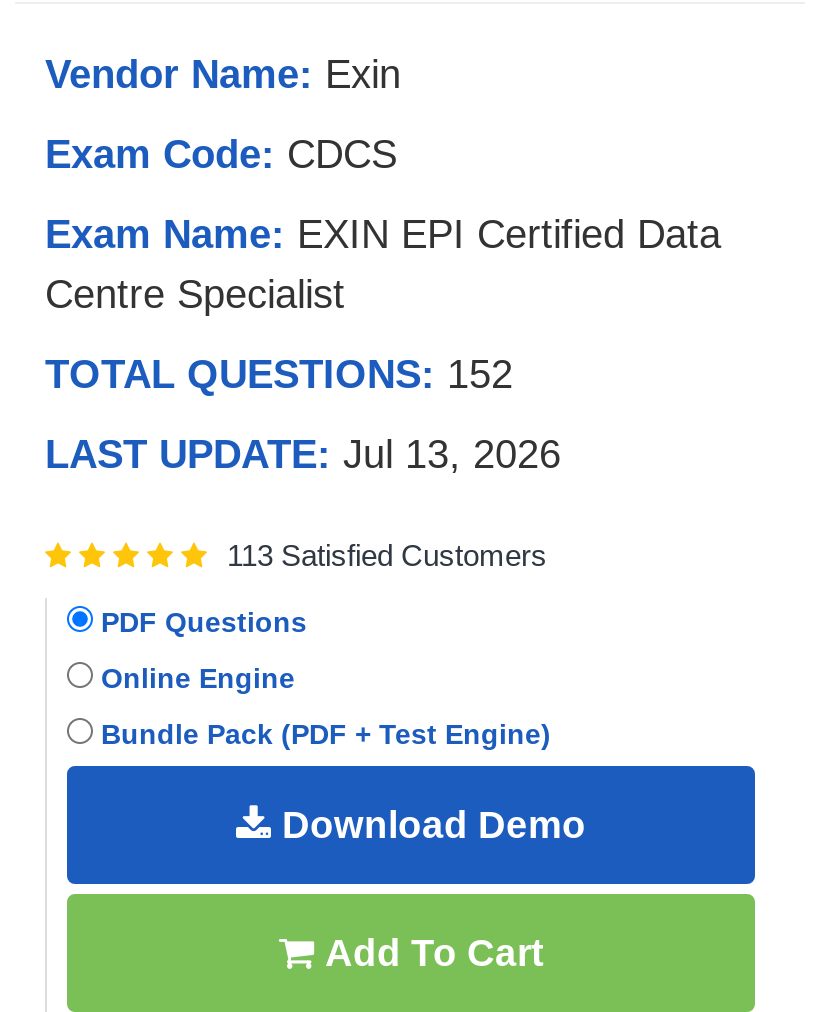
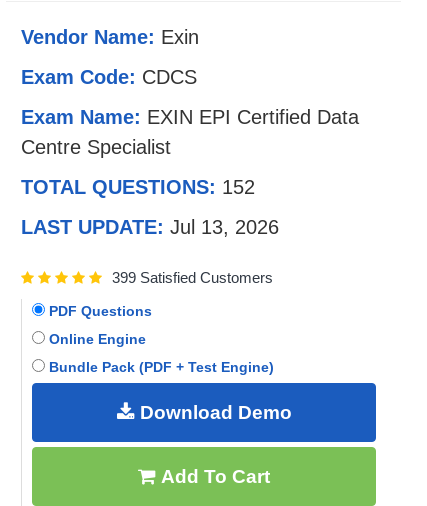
- 113 Satisfied Customers
+ 399 Satisfied Customers
